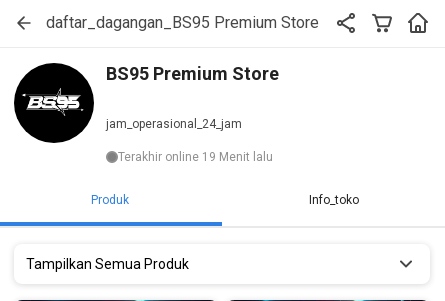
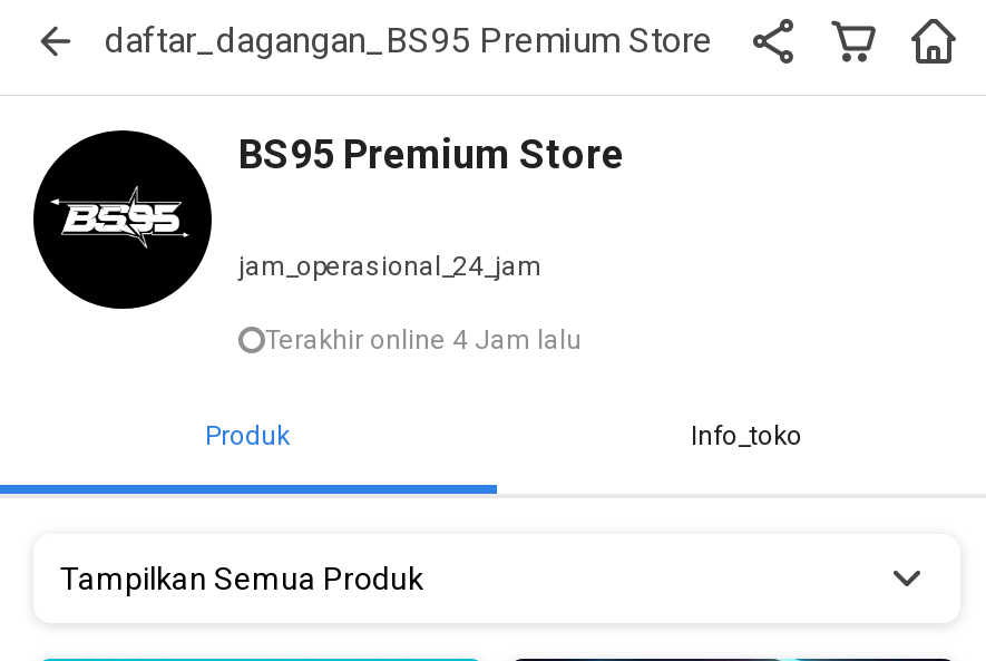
- Terakhir online 19 Menit lalu
+ Terakhir online 4 Jam lalu
